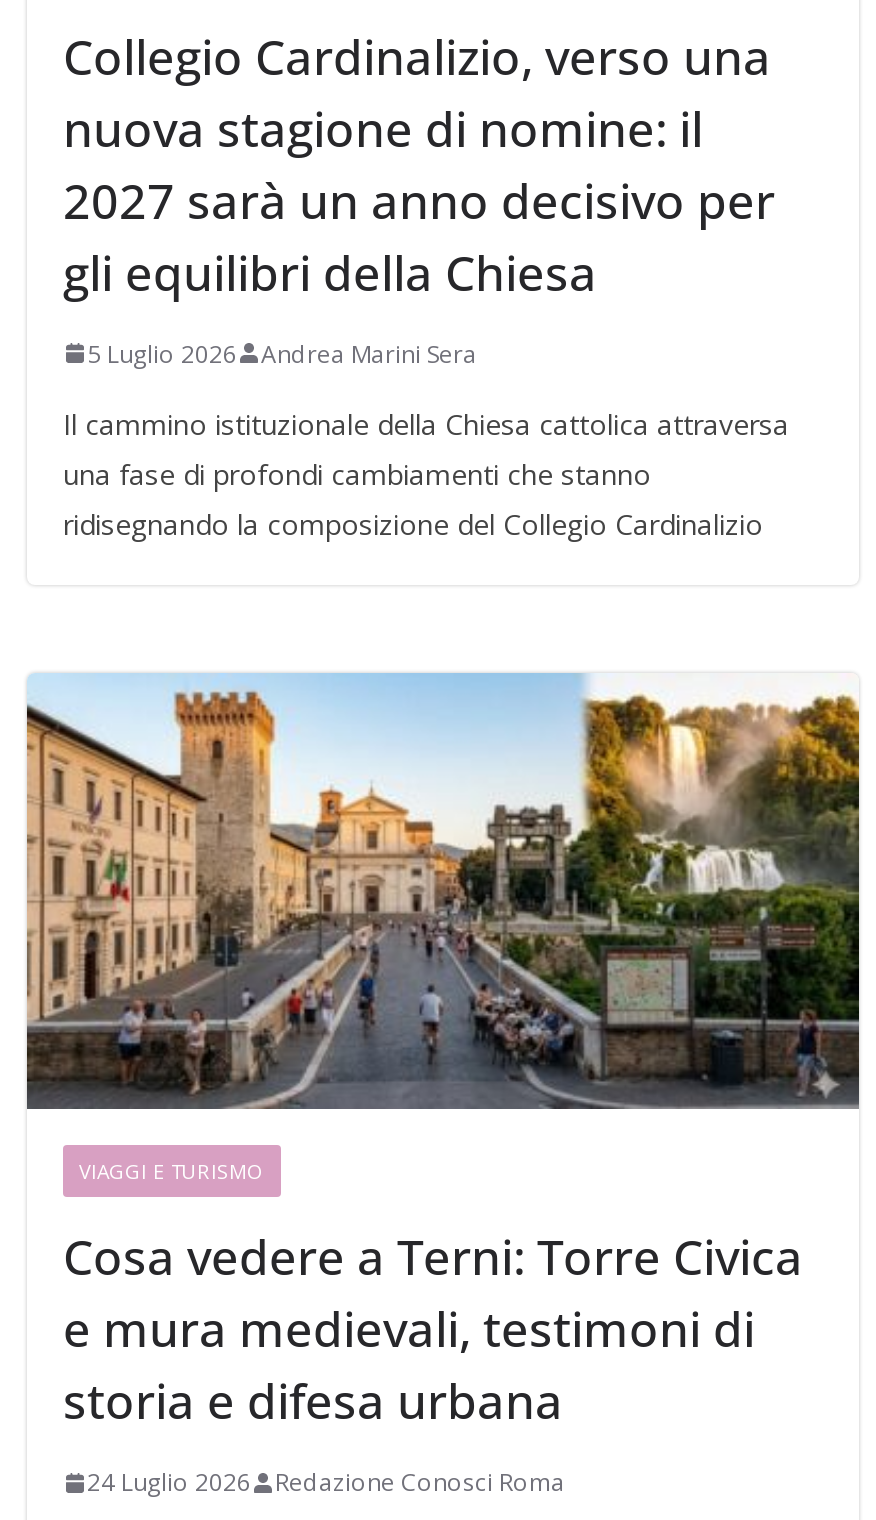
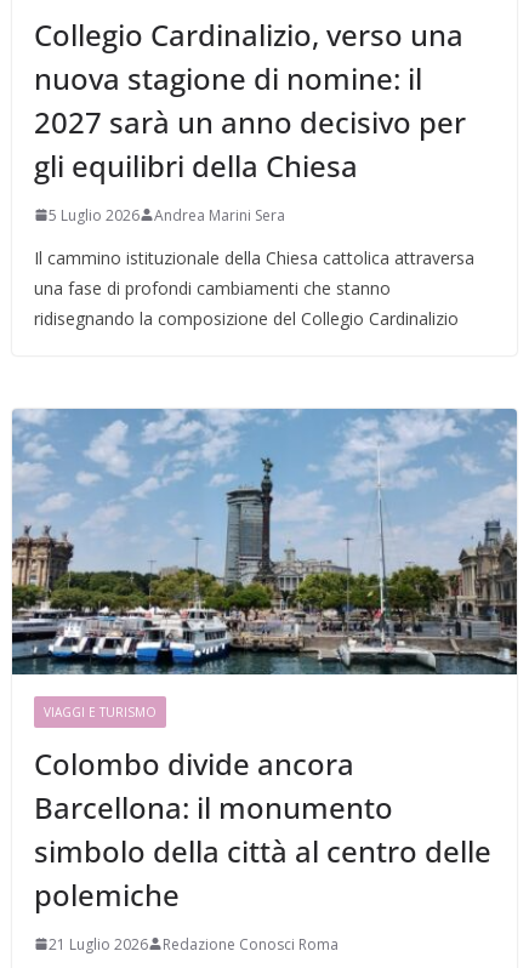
- [image]
+ [image]

- Cosa vedere a Terni: Torre Civica
- e mura medievali, testimoni di
- storia e difesa urbana
+ Colombo divide ancora
+ Barcellona: il monumento
+ simbolo della città al centro delle
+ polemiche

- 24 Luglio 2026 Redazione Conosci Roma
+ 21 Luglio 2026 Redazione Conosci Roma
